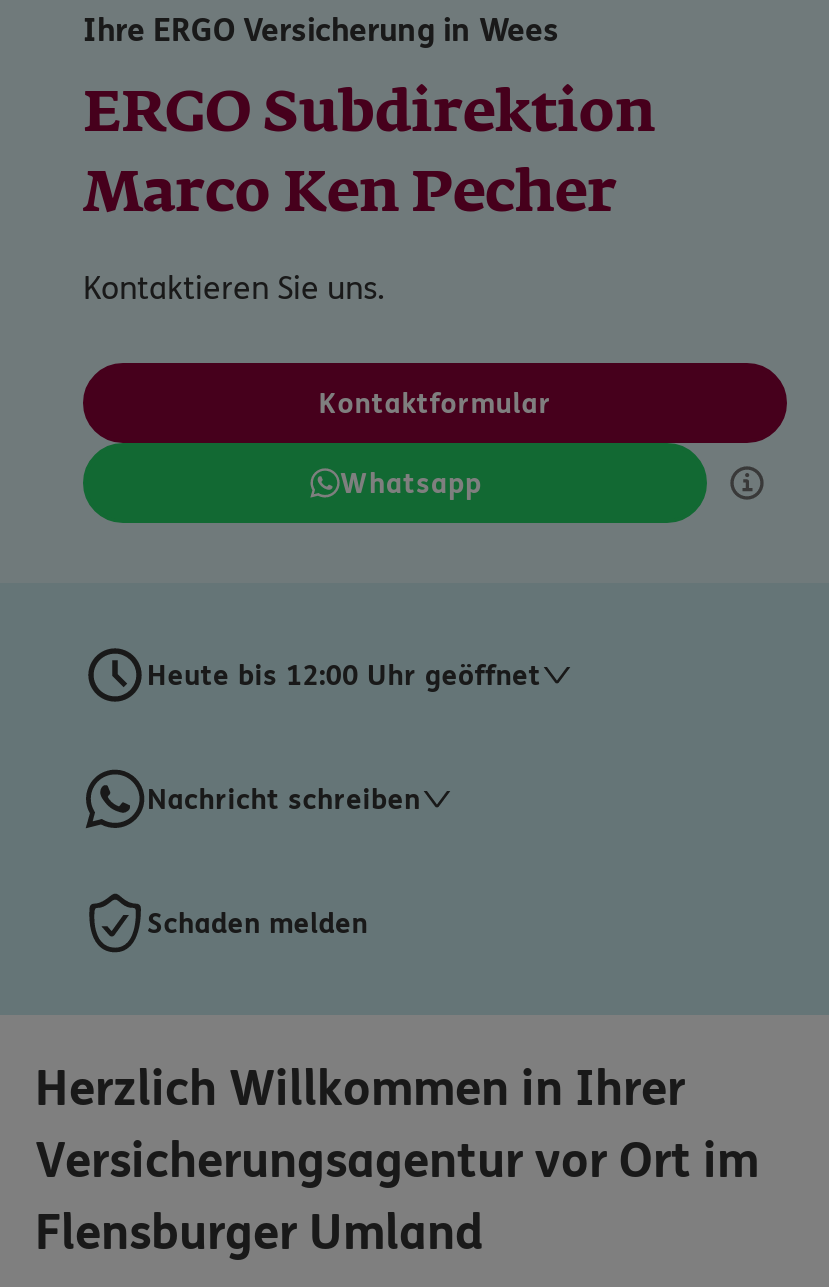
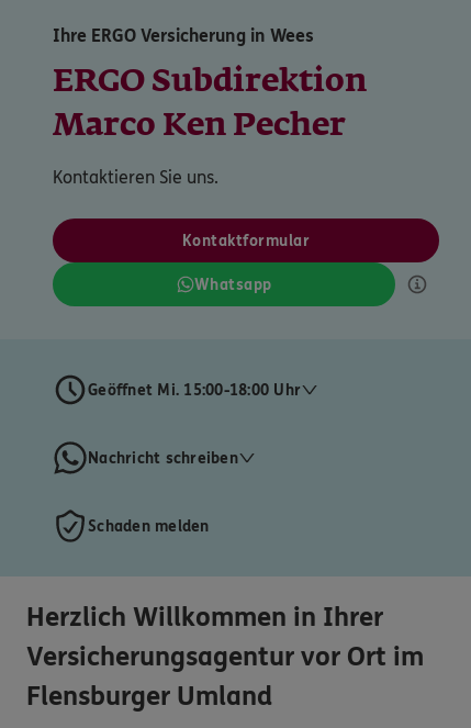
- Heute bis 12:00 Uhr geöffnet
+ Geöffnet Mi. 15:00-18:00 Uhr
